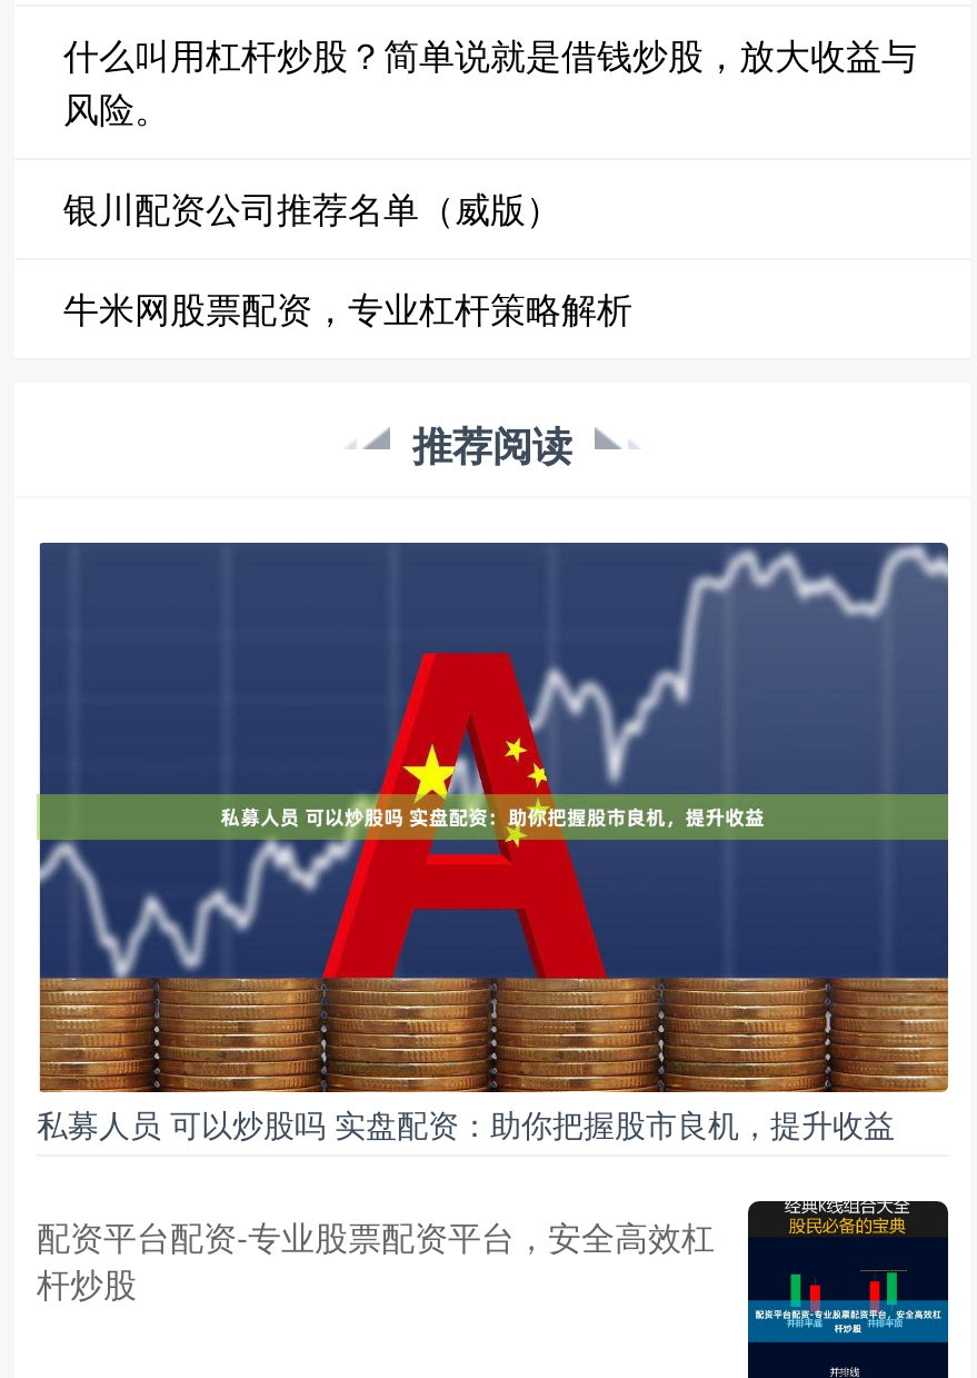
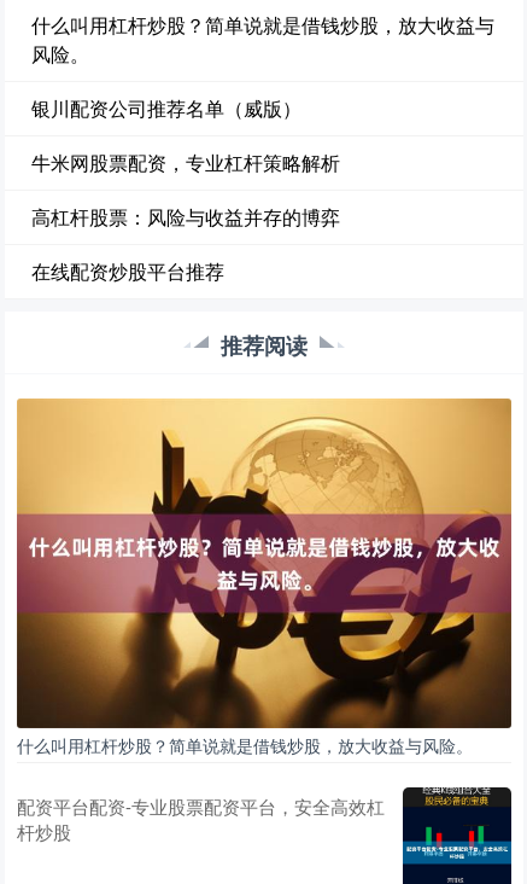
+ 高杠杆股票：风险与收益并存的博弈
+ 在线配资炒股平台推荐

- [image]
- 私募人员 可以炒股吗 实盘配资：助你把握股市良机，提升收益
+ [image]
+ 什么叫用杠杆炒股？简单说就是借钱炒股，放大收益与风险。
